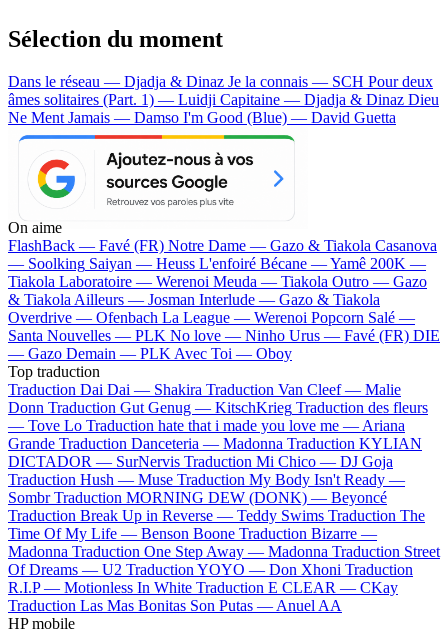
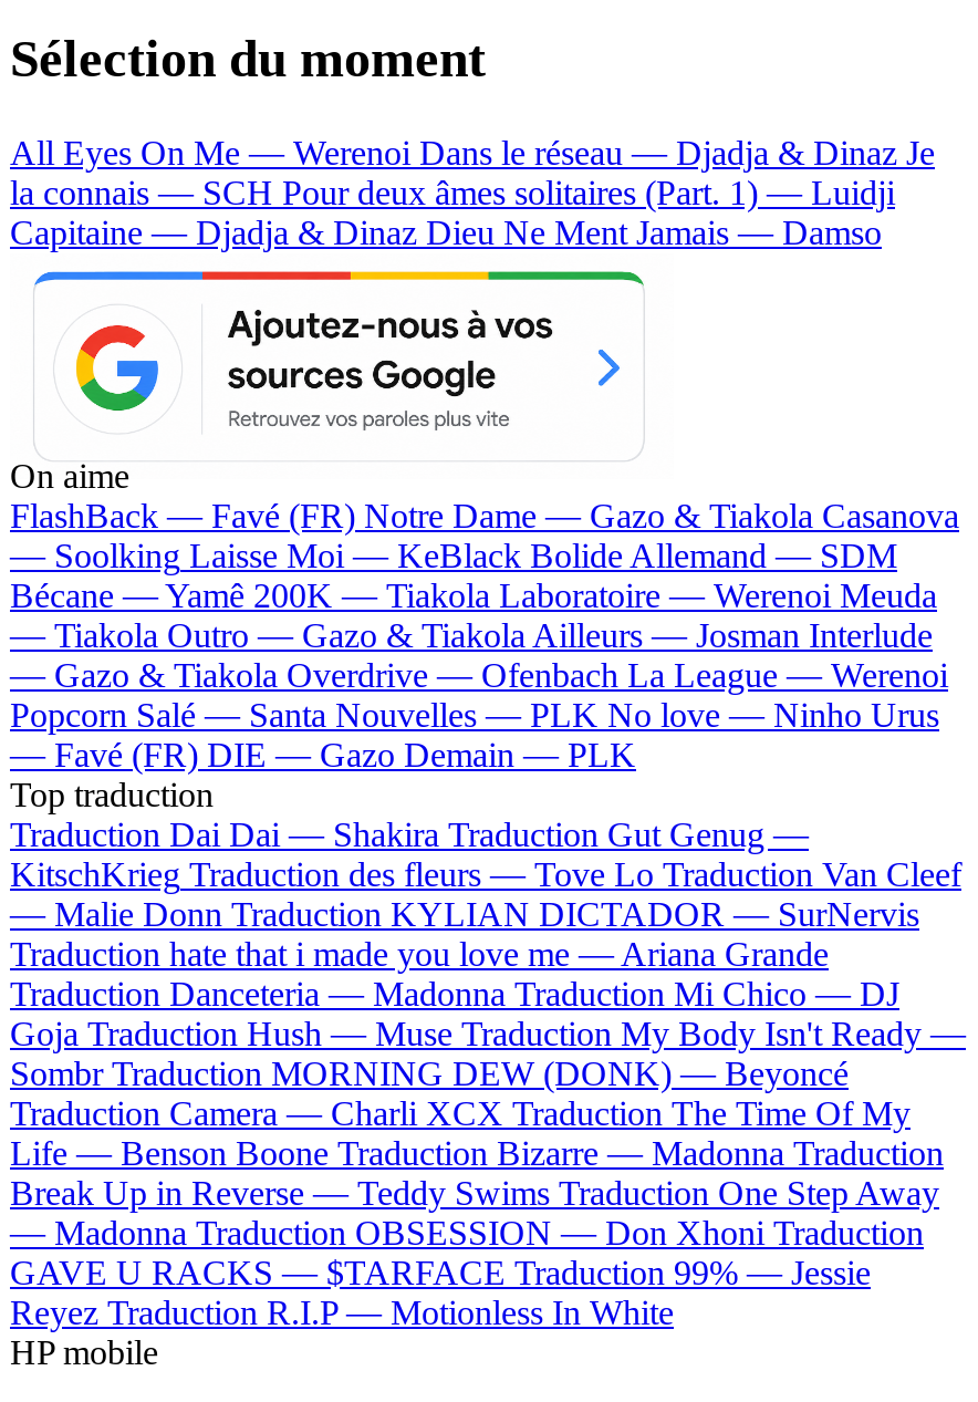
- Dans le réseau — Djadja & Dinaz Je la connais — SCH Pour deux
- âmes solitaires (Part. 1) — Luidji Capitaine — Djadja & Dinaz Dieu
- Ne Ment Jamais — Damso I'm Good (Blue) — David Guetta
+ All Eyes On Me — Werenoi Dans le réseau — Djadja & Dinaz Je
+ la connais — SCH Pour deux âmes solitaires (Part. 1) — Luidji
+ Capitaine — Djadja & Dinaz Dieu Ne Ment Jamais — Damso

- — Soolking Saiyan — Heuss L'enfoiré Bécane — Yamê 200K —
- Tiakola Laboratoire — Werenoi Meuda — Tiakola Outro — Gazo
- & Tiakola Ailleurs — Josman Interlude — Gazo & Tiakola
- Overdrive — Ofenbach La League — Werenoi Popcorn Salé —
- Santa Nouvelles — PLK No love — Ninho Urus — Favé (FR) DIE
- — Gazo Demain — PLK Avec Toi — Oboy
+ — Soolking Laisse Moi — KeBlack Bolide Allemand — SDM
+ Bécane — Yamê 200K — Tiakola Laboratoire — Werenoi Meuda
+ — Tiakola Outro — Gazo & Tiakola Ailleurs — Josman Interlude
+ — Gazo & Tiakola Overdrive — Ofenbach La League — Werenoi
+ Popcorn Salé — Santa Nouvelles — PLK No love — Ninho Urus
+ —Favé (FR) DIE — Gazo Demain — PLK

- Traduction Dai Dai — Shakira Traduction Van Cleef — Malie
- Donn Traduction Gut Genug — KitschKrieg Traduction des fleurs
- — Tove Lo Traduction hate that i made you love me — Ariana
- Grande Traduction Danceteria — Madonna Traduction KYLIAN
- DICTADOR — SurNervis Traduction Mi Chico — DJ Goja
- Traduction Hush — Muse Traduction My Body Isn't Ready —
+ Traduction Dai Dai — Shakira Traduction Gut Genug —
+ KitschKrieg Traduction des fleurs — Tove Lo Traduction Van Cleef
+ — Malie Donn Traduction KYLIAN DICTADOR — SurNervis
+ Traduction hate that i made you love me — Ariana Grande
+ Traduction Danceteria — Madonna Traduction Mi Chico — DJ
+ Goja Traduction Hush — Muse Traduction My Body Isn't Ready —

- Traduction Break Up in Reverse — Teddy Swims Traduction The
- Time Of My Life — Benson Boone Traduction Bizarre —
- Madonna Traduction One Step Away — Madonna Traduction Street
- Of Dreams — U2 Traduction YOYO — Don Xhoni Traduction
- R.I.P — Motionless In White Traduction E CLEAR — CKay
- Traduction Las Mas Bonitas Son Putas — Anuel AA
+ Traduction Camera — Charli XCX Traduction The Time Of My
+ Life — Benson Boone Traduction Bizarre — Madonna Traduction
+ Break Up in Reverse — Teddy Swims Traduction One Step Away
+ — Madonna Traduction OBSESSION — Don Xhoni Traduction
+ GAVE U RACKS — $TARFACE Traduction 99% — Jessie
+ Reyez Traduction R.I.P — Motionless In White
